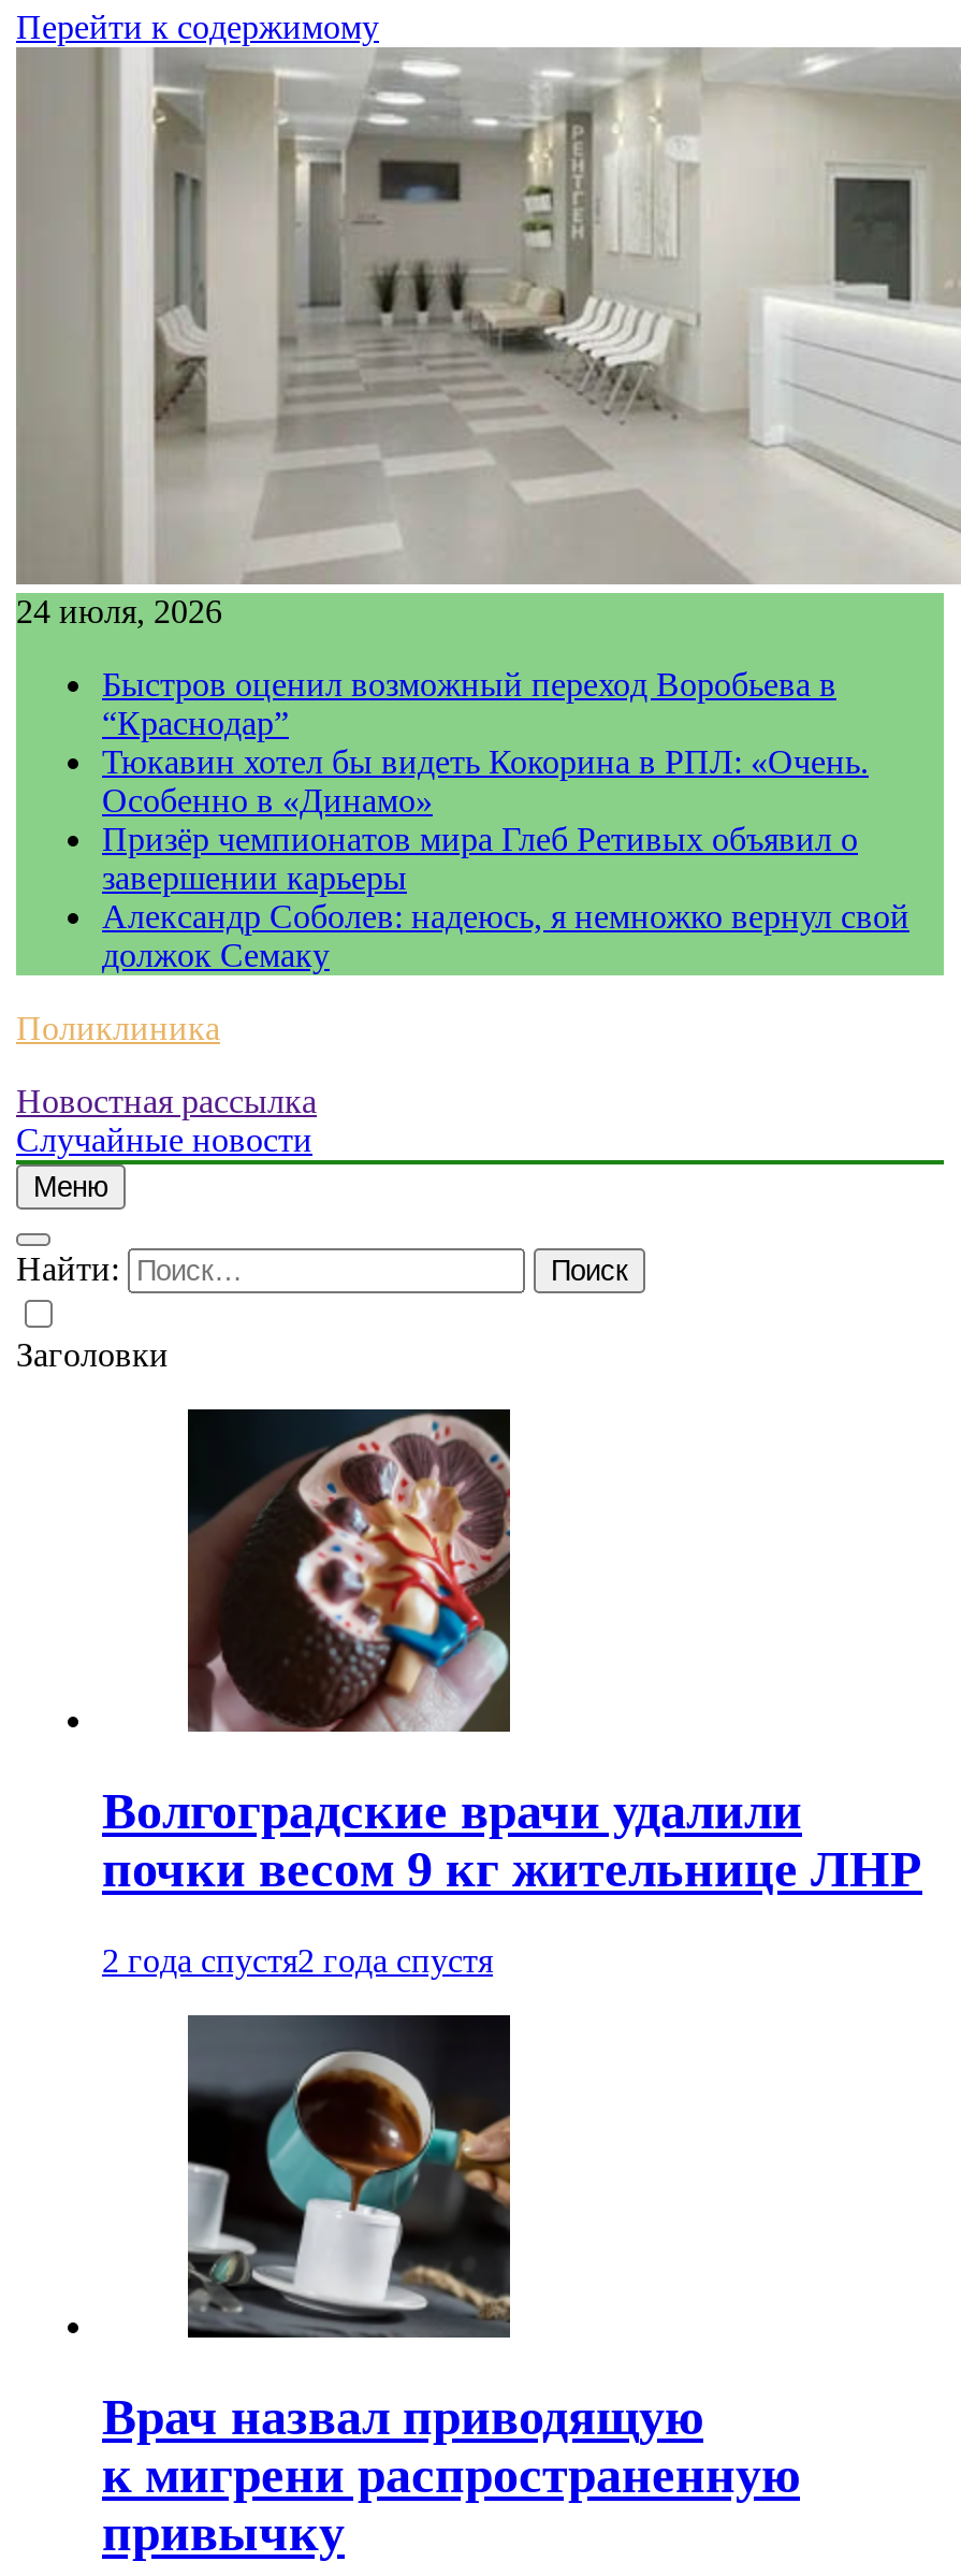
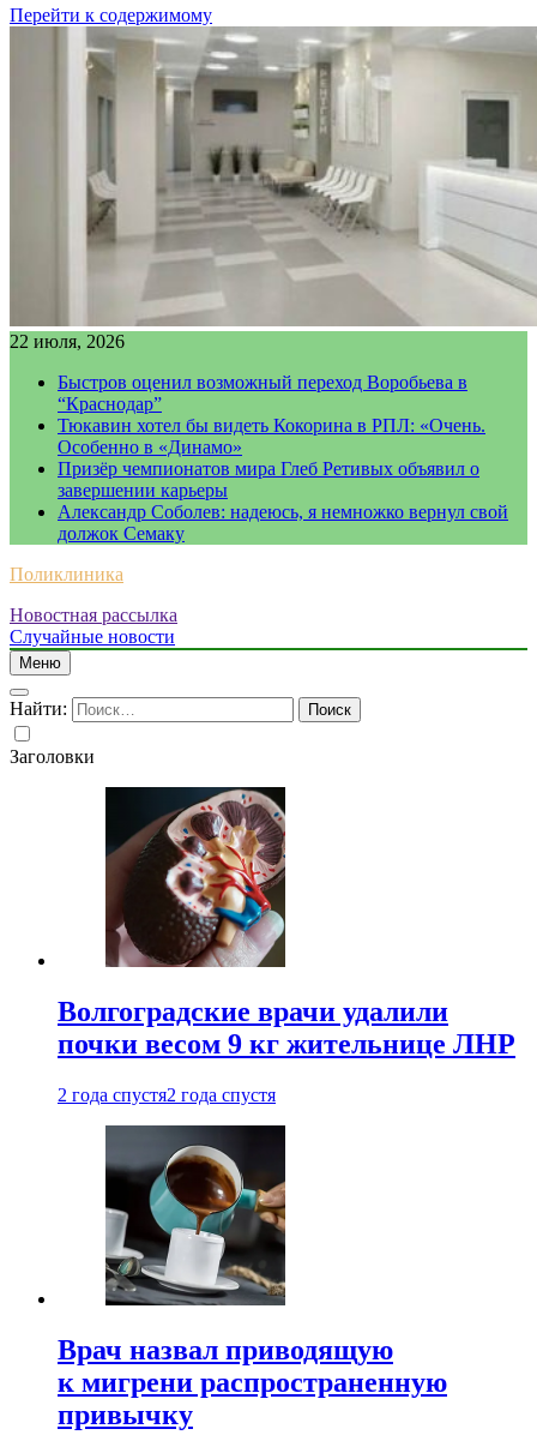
- 24 июля, 2026
+ 22 июля, 2026
